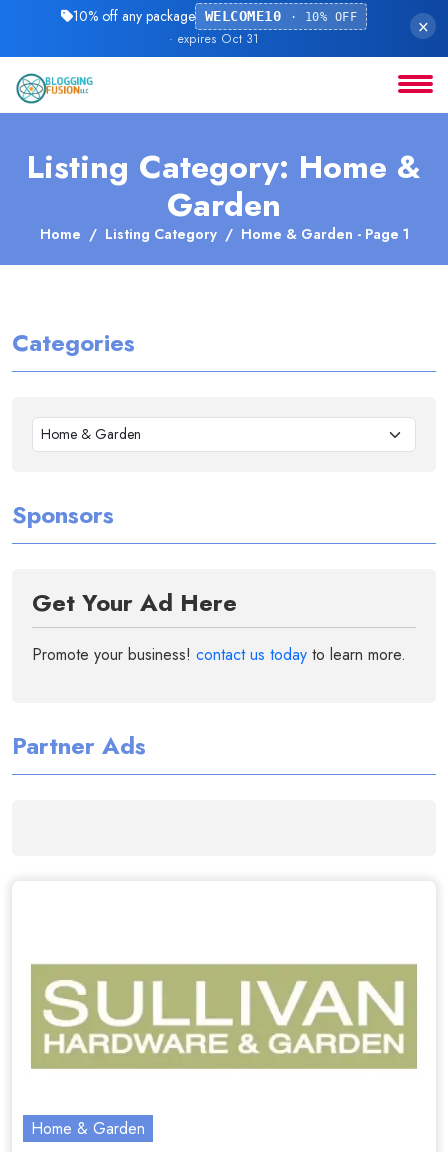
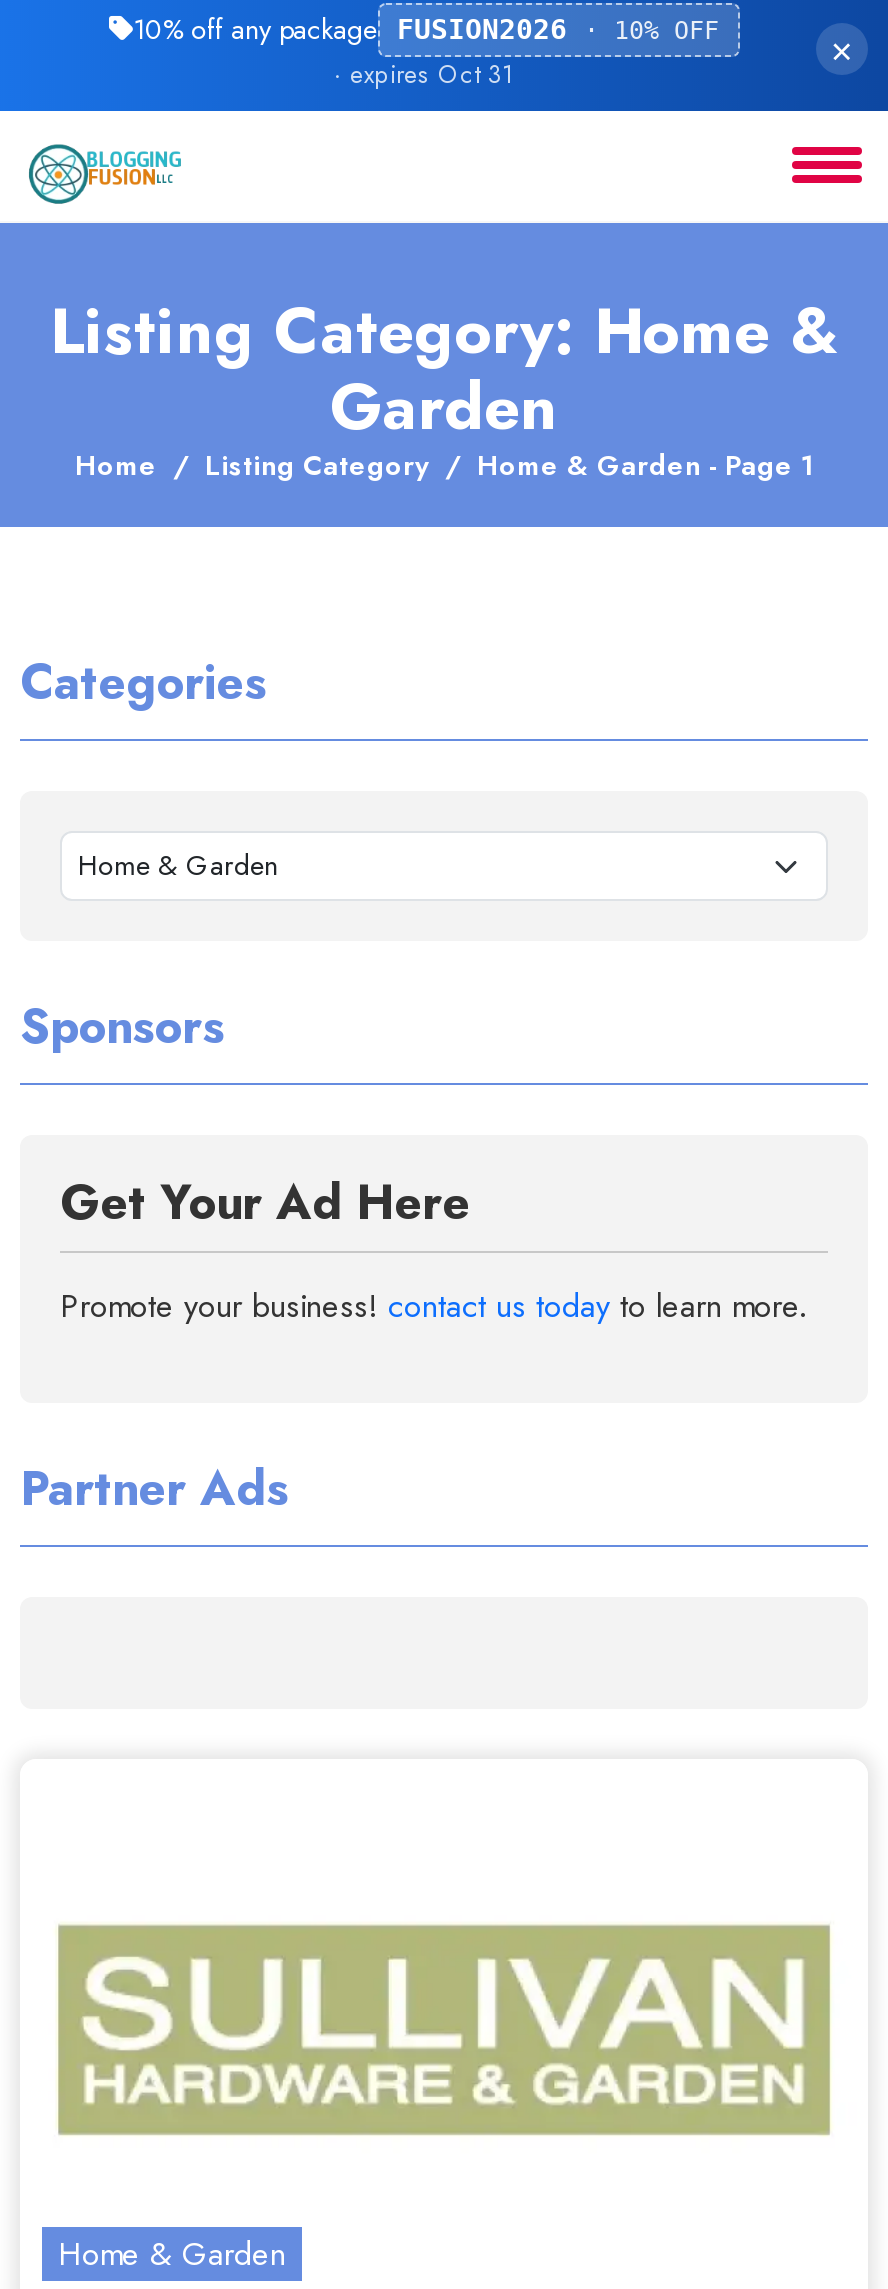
- 10% off any package WELCOME10 · 10% OFF
+ 10% off any package FUSION2026 · 10% OFF
